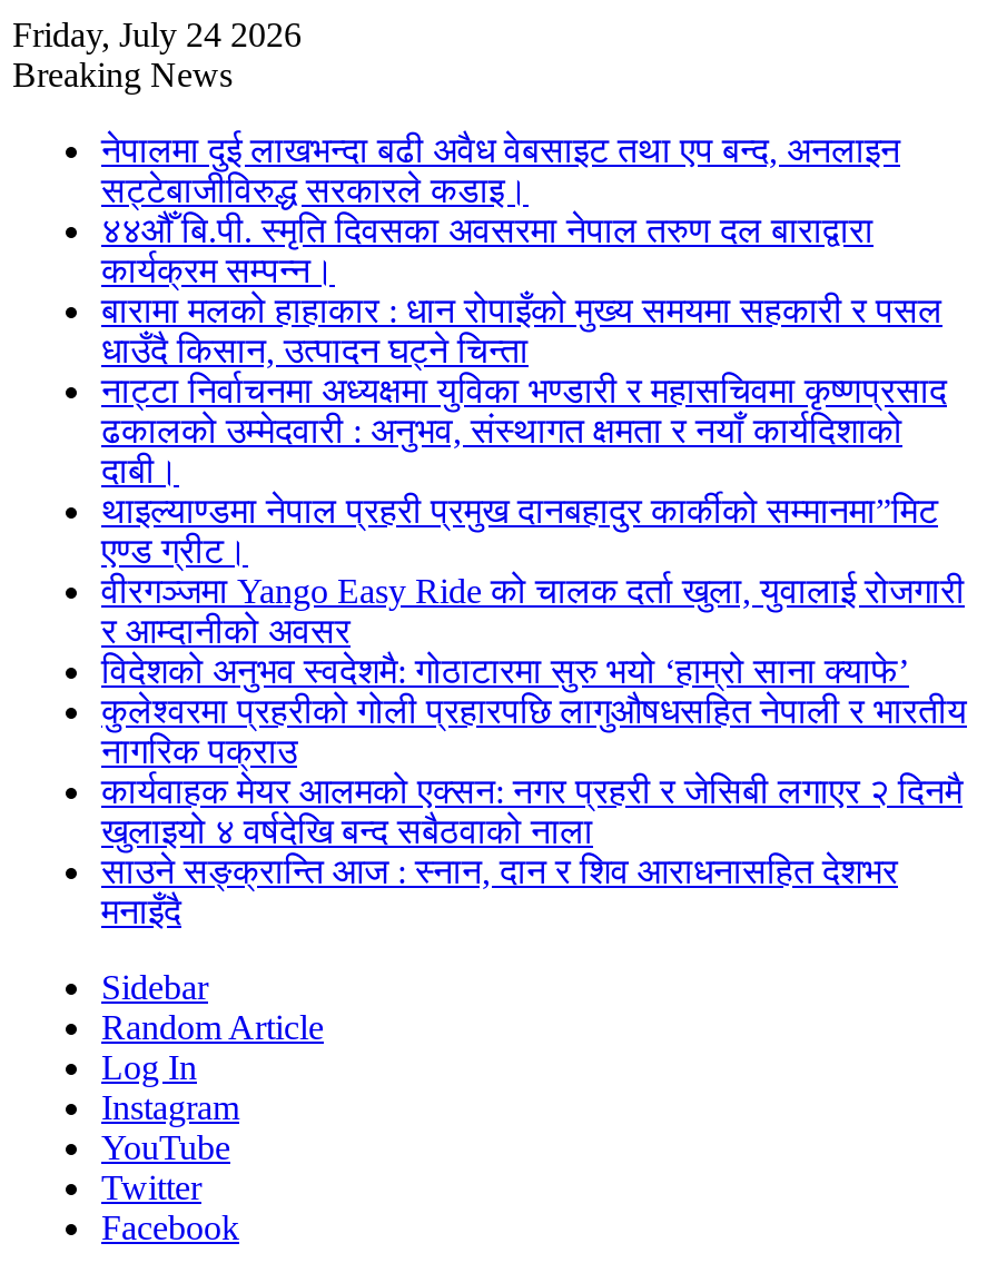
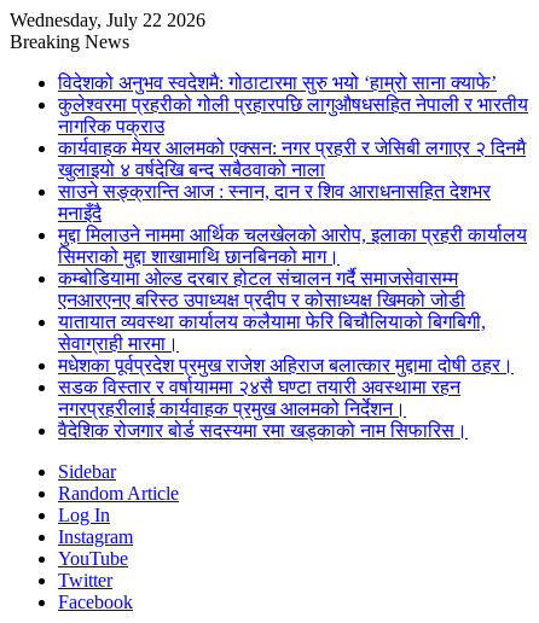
- Friday, July 24 2026
+ Wednesday, July 22 2026

- नेपालमा दुई लाखभन्दा बढी अवैध वेबसाइट तथा एप बन्द, अनलाइन
- सट्टेबाजीविरुद्ध सरकारले कडाइ।
- ४४औँ बि.पी. स्मृति दिवसका अवसरमा नेपाल तरुण दल बाराद्वारा
- कार्यक्रम सम्पन्न।
- बारामा मलको हाहाकार : धान रोपाइँको मुख्य समयमा सहकारी र पसल
- धाउँदै किसान, उत्पादन घट्ने चिन्ता
- नाट्टा निर्वाचनमा अध्यक्षमा युविका भण्डारी र महासचिवमा कृष्णप्रसाद
- ढकालको उम्मेदवारी : अनुभव, संस्थागत क्षमता र नयाँ कार्यदिशाको
- दाबी।
- थाइल्याण्डमा नेपाल प्रहरी प्रमुख दानबहादुर कार्कीको सम्मानमा”मिट
- एण्ड ग्रीट।
- वीरगञ्जमा Yango Easy Ride को चालक दर्ता खुला, युवालाई रोजगारी
- र आम्दानीको अवसर

moved up: विदेशको अनुभव स्वदेशमै: गोठाटारमा सुरु भयो ‘हाम्रो साना क्याफे’ | कुलेश्वरमा प्रहरीको गोली प्रहारपछि लागुऔषधसहित नेपाली र भारतीय | नागरिक पक्राउ | कार्यवाहक मेयर आलमको एक्सन: नगर प्रहरी र जेसिबी लगाएर २ दिनमै | खुलाइयो ४ वर्षदेखि बन्द सबैठवाको नाला | साउने सङ्क्रान्ति आज : स्नान, दान र शिव आराधनासहित देशभर | मनाइँदै

+ मुद्दा मिलाउने नाममा आर्थिक चलखेलको आरोप, इलाका प्रहरी कार्यालय
+ सिमराको मुद्दा शाखामाथि छानबिनको माग।
+ कम्बोडियामा ओल्ड दरबार होटल संचालन गर्दै समाजसेवासम्म
+ एनआरएनए बरिस्ठ उपाध्यक्ष प्रदीप र कोसाध्यक्ष खिमको जोडी
+ यातायात व्यवस्था कार्यालय कलैयामा फेरि बिचौलियाको बिगबिगी,
+ सेवाग्राही मारमा।
+ मधेशका पूर्वप्रदेश प्रमुख राजेश अहिराज बलात्कार मुद्दामा दोषी ठहर।
+ सडक विस्तार र वर्षायाममा २४सै घण्टा तयारी अवस्थामा रहन
+ नगरप्रहरीलाई कार्यवाहक प्रमुख आलमको निर्देशन।
+ वैदेशिक रोजगार बोर्ड सदस्यमा रमा खड्काको नाम सिफारिस।
